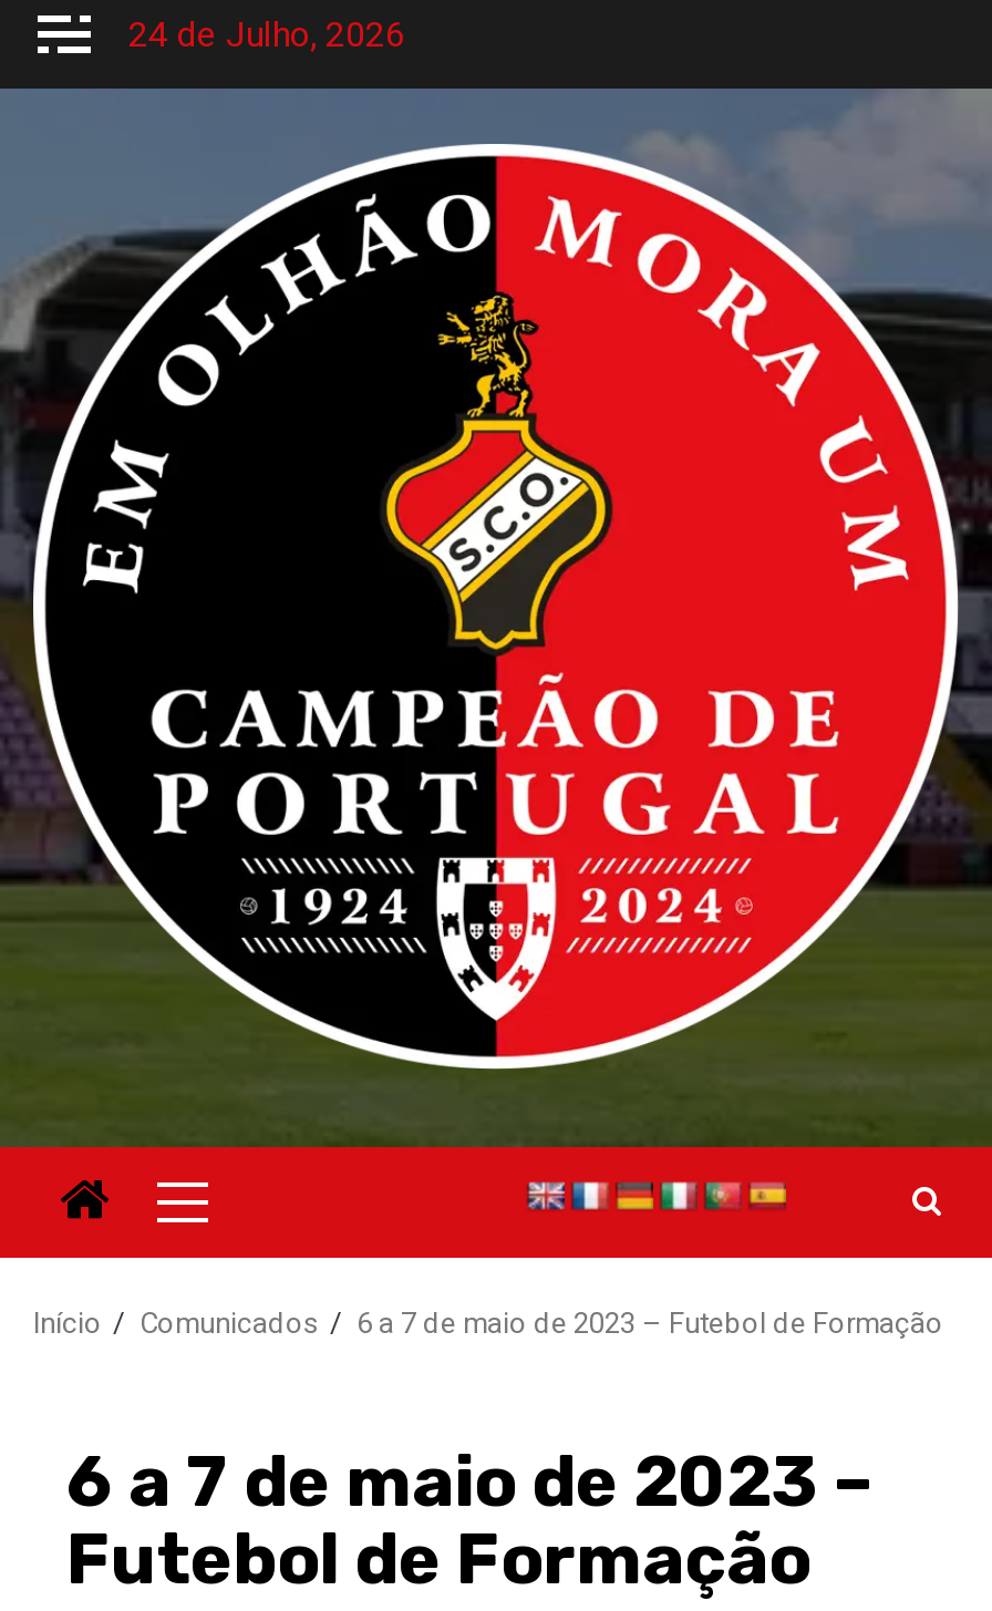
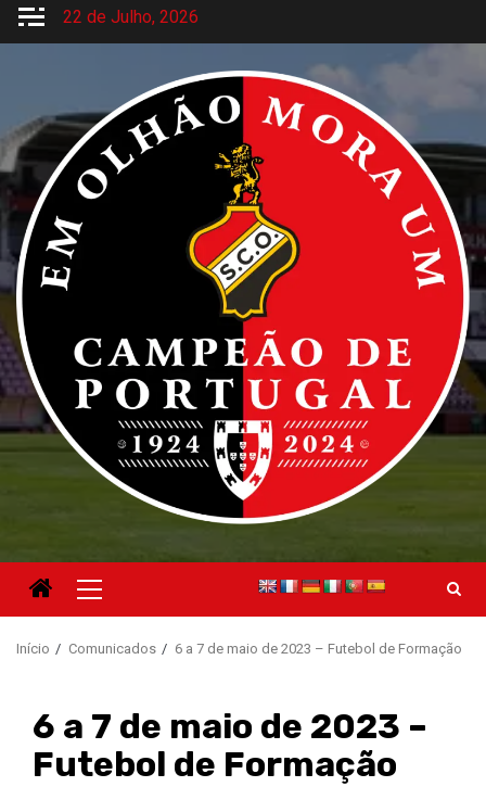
- 24 de Julho, 2026
+ 22 de Julho, 2026
